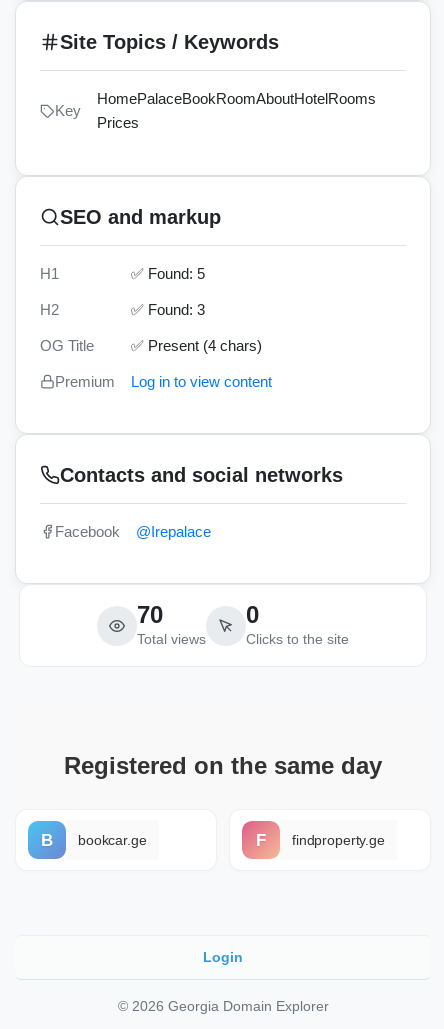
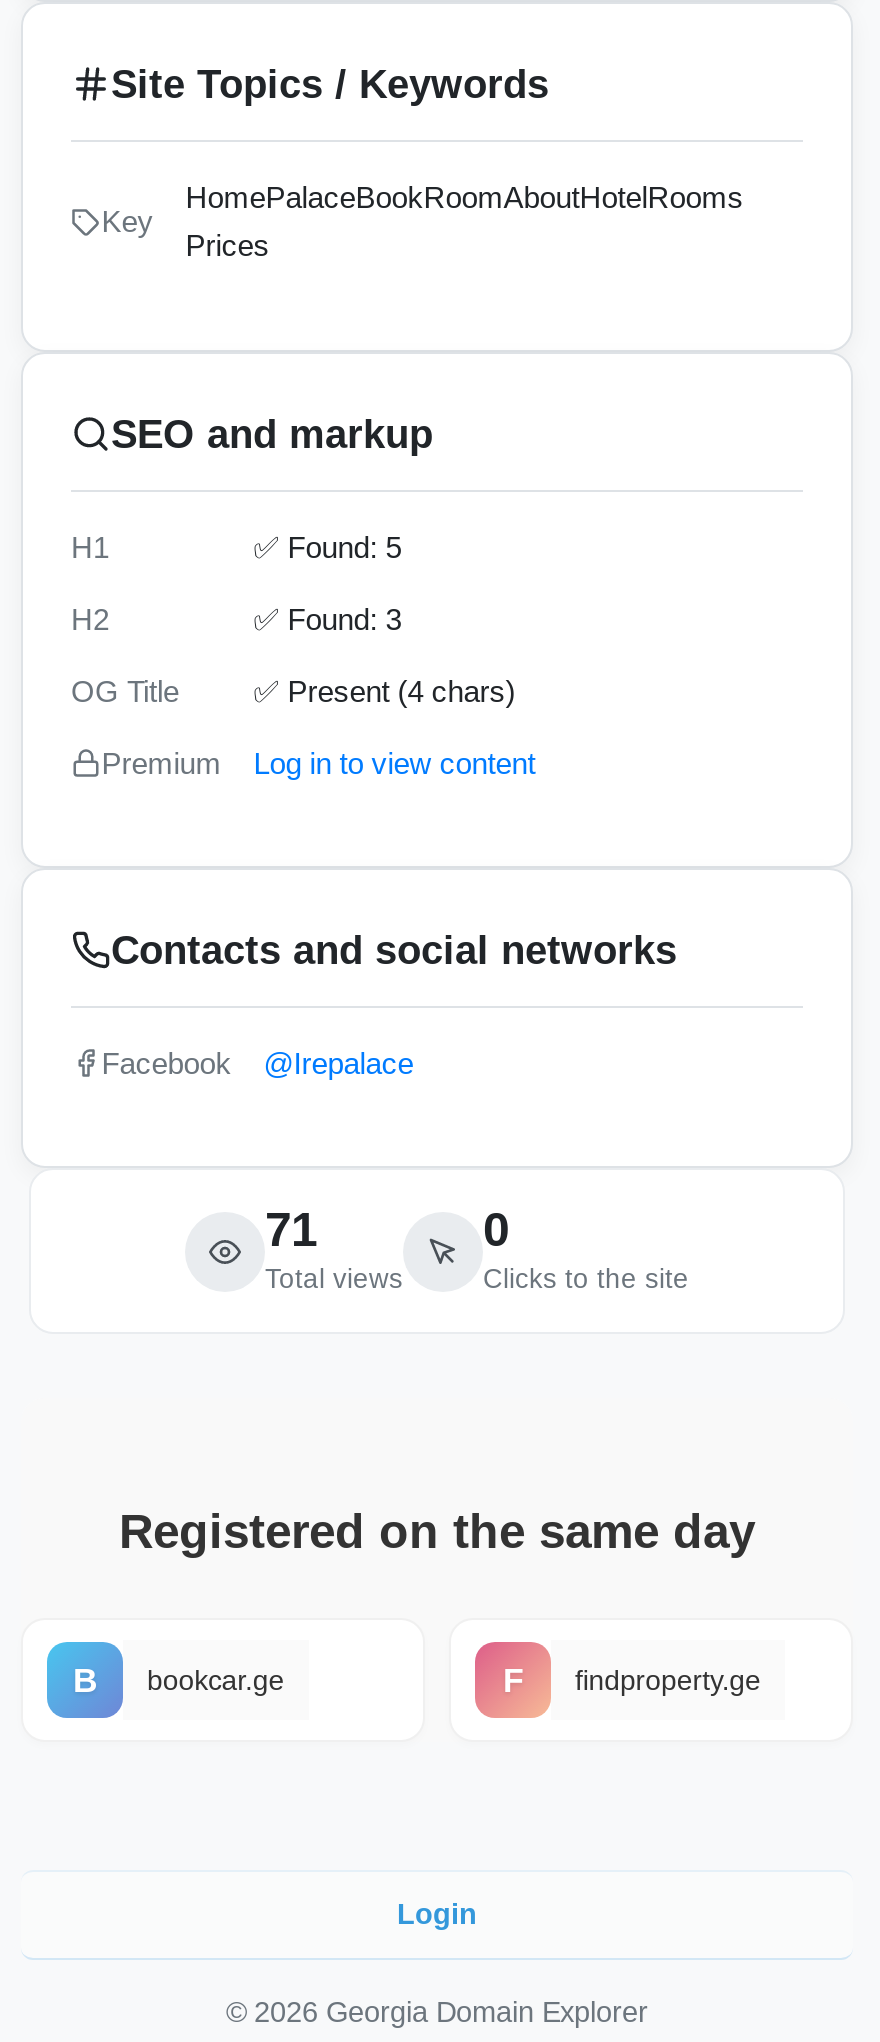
- 70
+ 71
